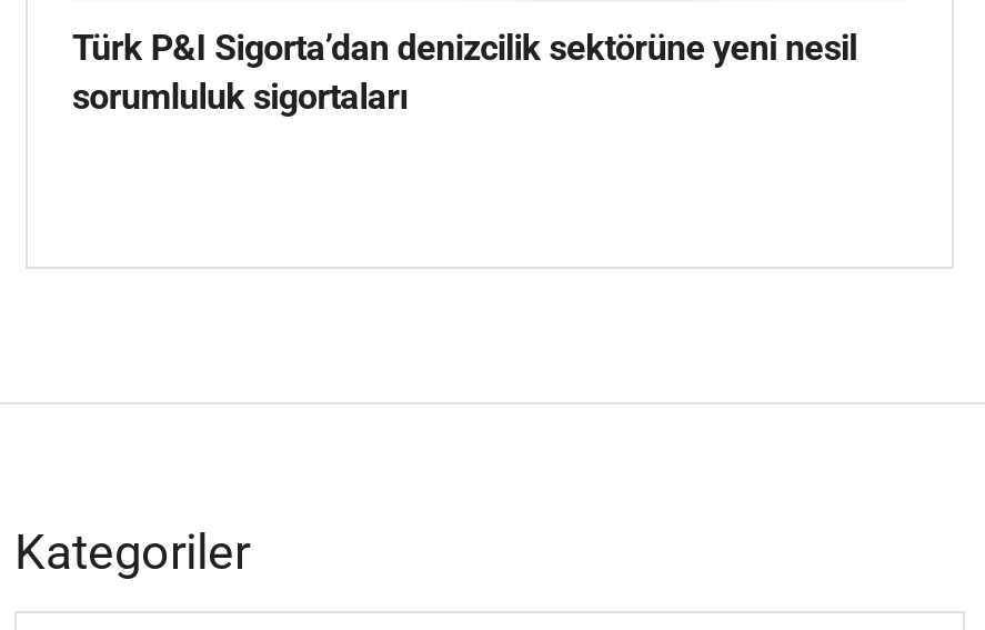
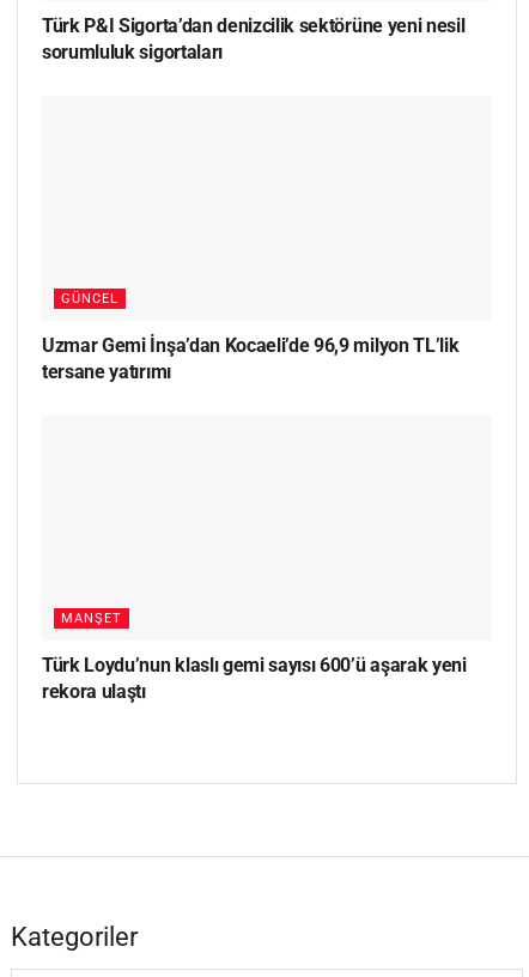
+ GÜNCEL
+ Uzmar Gemi İnşa’dan Kocaeli’de 96,9 milyon TL’lik
+ tersane yatırımı

+ MANŞET
+ Türk Loydu’nun klaslı gemi sayısı 600’ü aşarak yeni
+ rekora ulaştı
